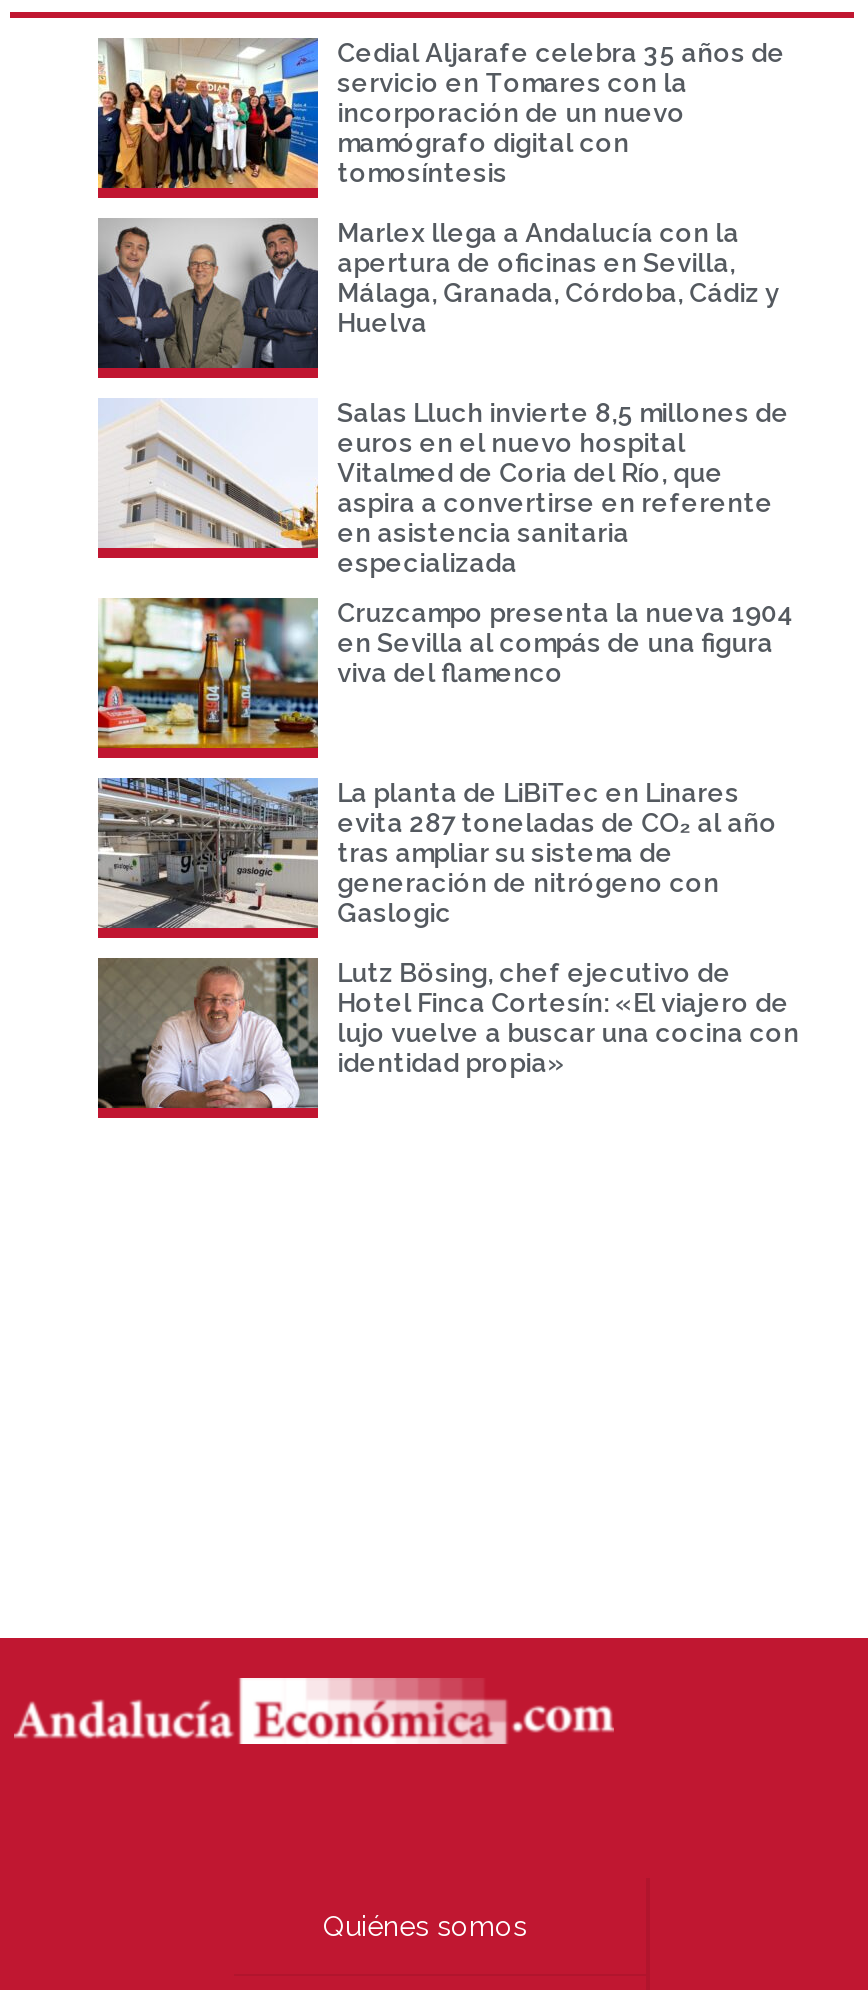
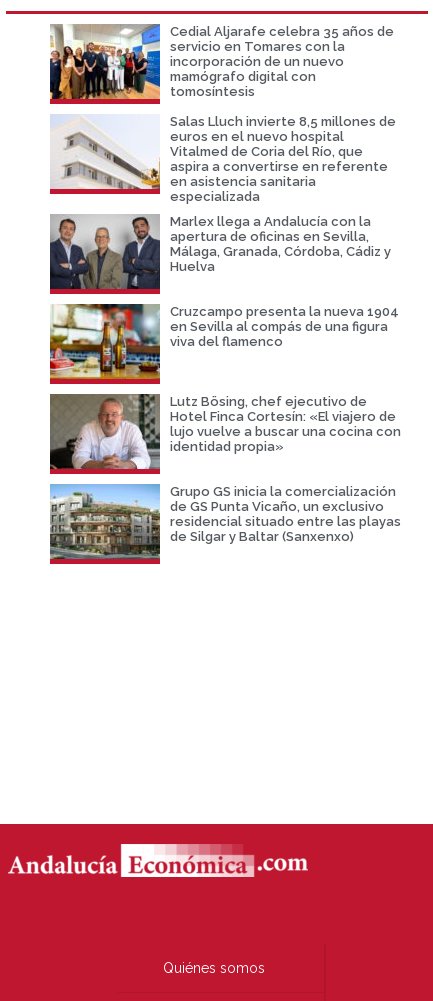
moved down: [image] | Marlex llega a Andalucía con la | apertura de oficinas en Sevilla, | Málaga, Granada, Córdoba, Cádiz y | Huelva

moved up: [image] | Salas Lluch invierte 8,5 millones de | euros en el nuevo hospital | Vitalmed de Coria del Río, que | aspira a convertirse en referente | en asistencia sanitaria | especializada

- [image]
- La planta de LiBiTec en Linares
- evita 287 toneladas de CO₂ al año
- tras ampliar su sistema de
- generación de nitrógeno con
- Gaslogic

moved up: [image] | Lutz Bösing, chef ejecutivo de | Hotel Finca Cortesín: «El viajero de | lujo vuelve a buscar una cocina con | identidad propia»

+ [image]
+ Grupo GS inicia la comercialización
+ de GS Punta Vicaño, un exclusivo
+ residencial situado entre las playas
+ de Silgar y Baltar (Sanxenxo)
